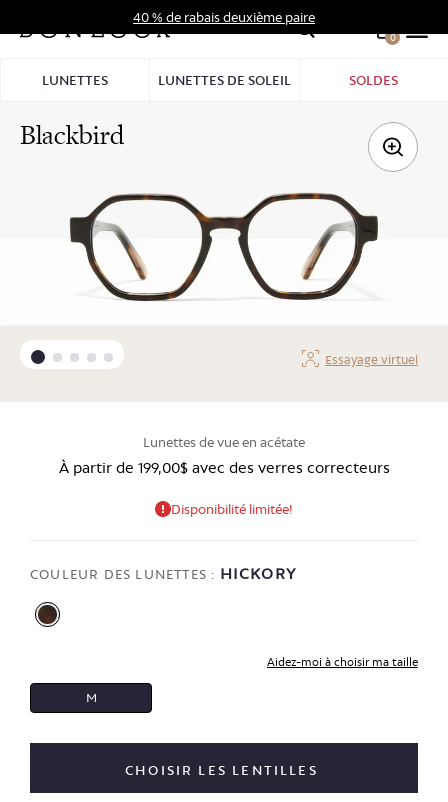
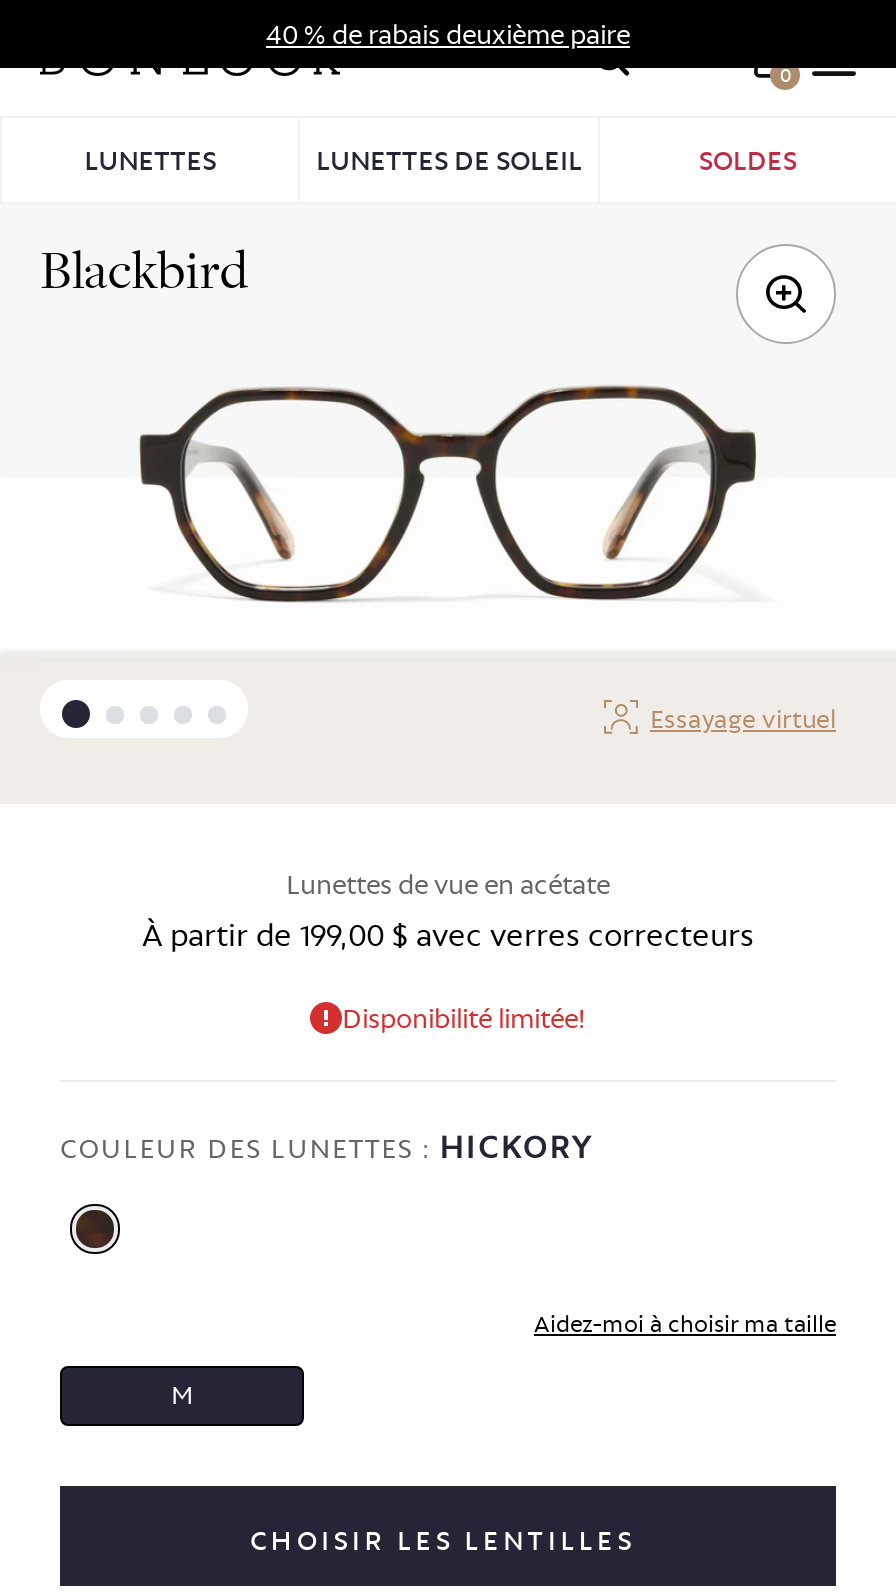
- À partir de 199,00$avec des verres correcteurs
+ À partir de 199,00 $avec verres correcteurs
